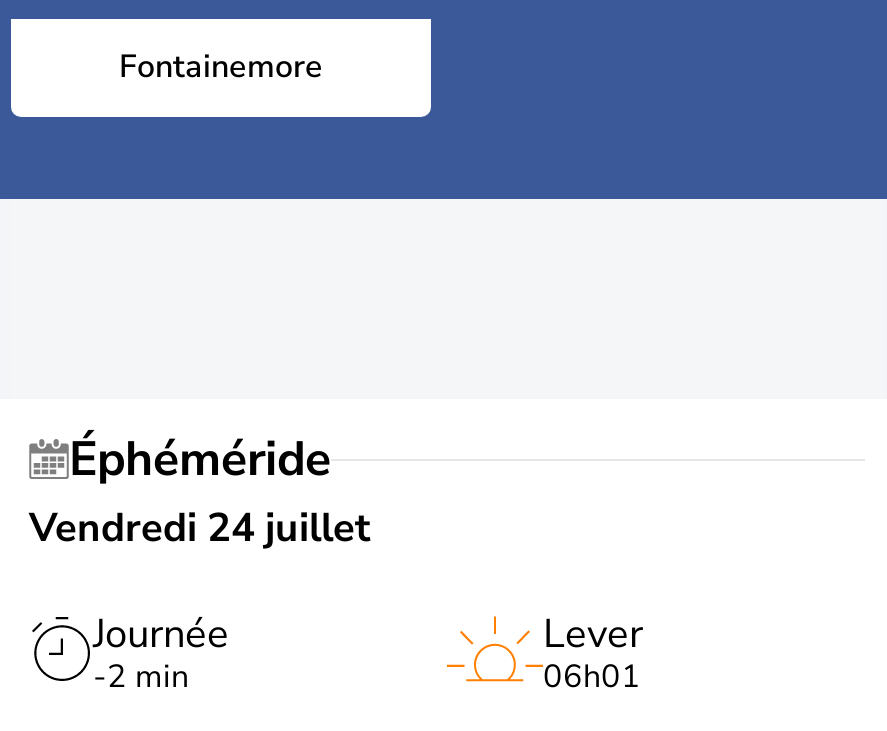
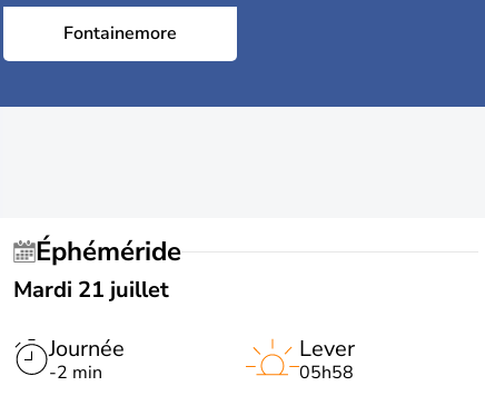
- Vendredi 24 juillet
+ Mardi 21 juillet

- 06h01
+ 05h58
